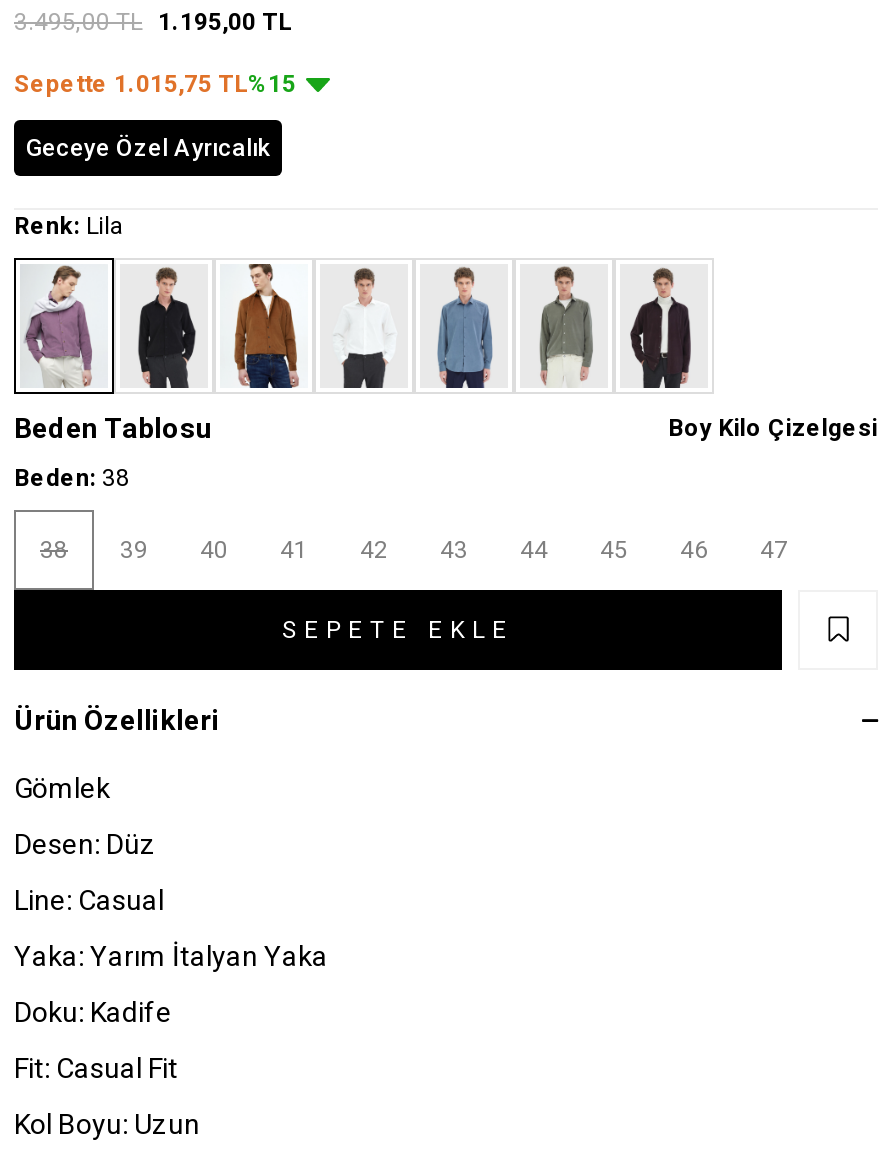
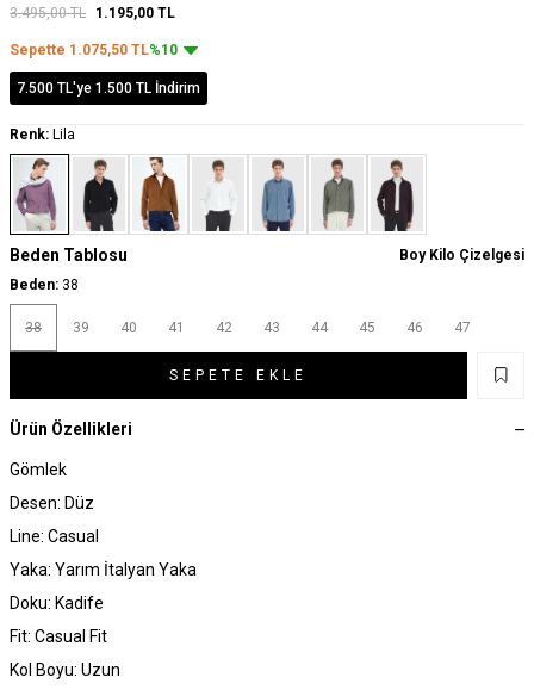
- Sepette 1.015,75 TL%15
+ Sepette 1.075,50 TL%10

- Geceye Özel Ayrıcalık
+ 7.500 TL'ye 1.500 TL İndirim
